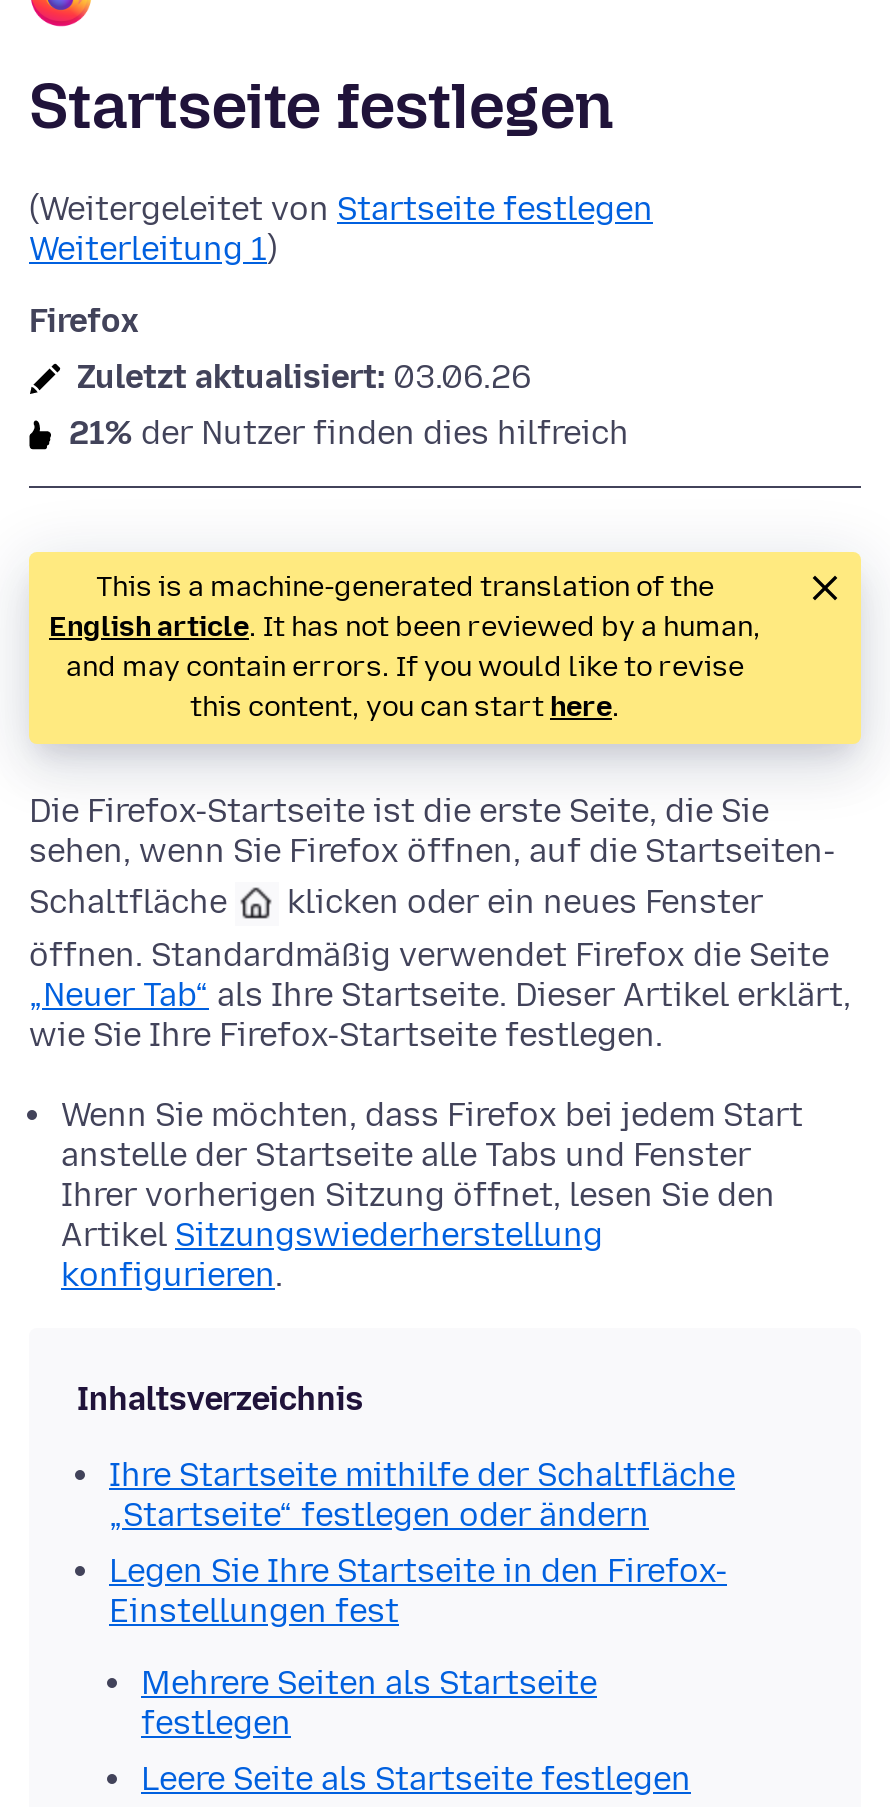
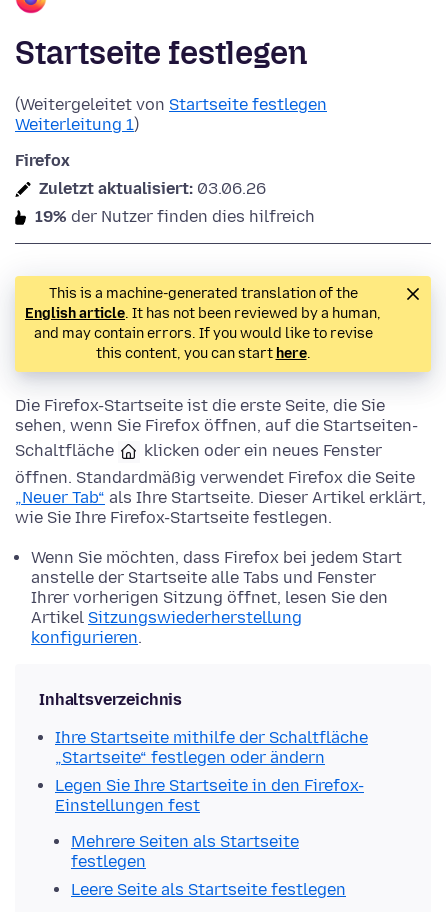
- 21% der Nutzer finden dies hilfreich
+ 19% der Nutzer finden dies hilfreich
